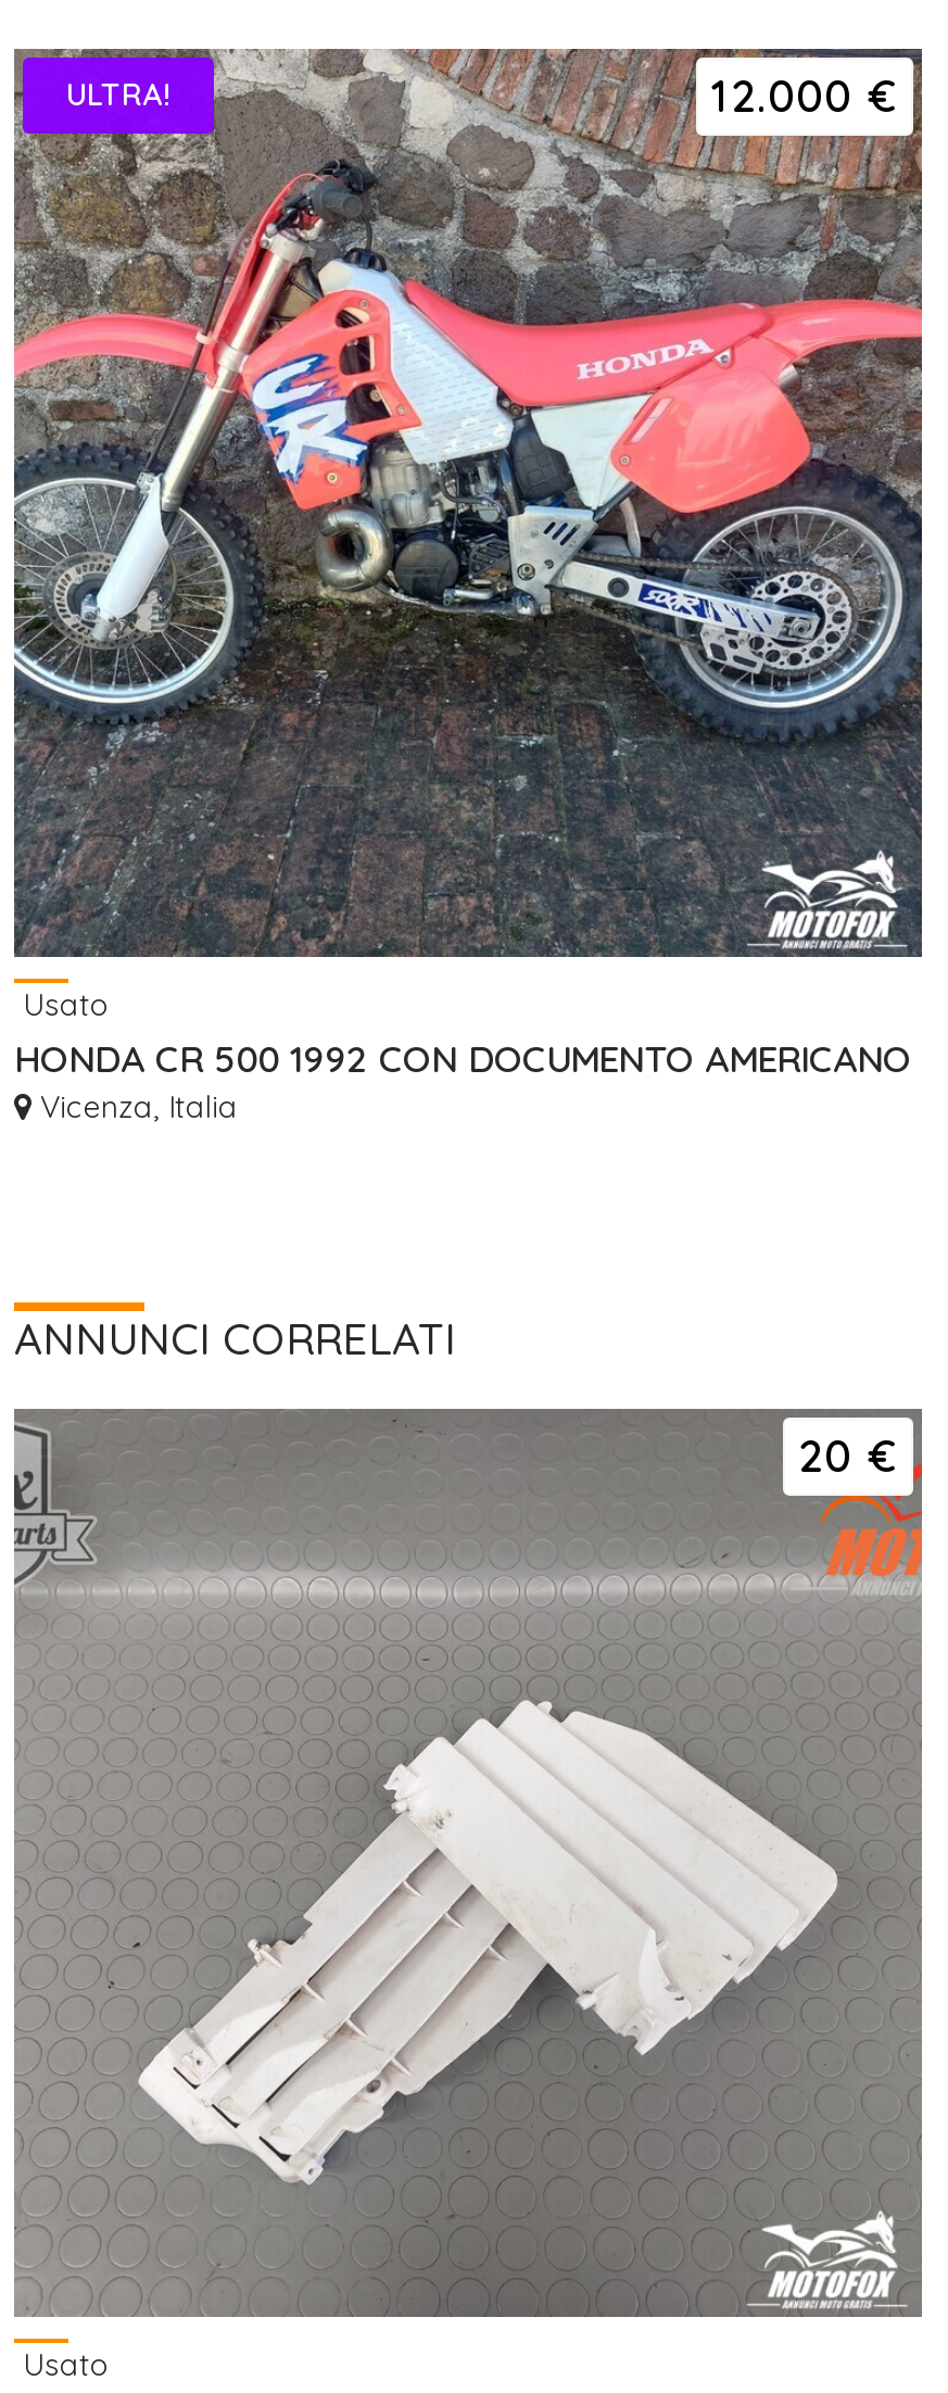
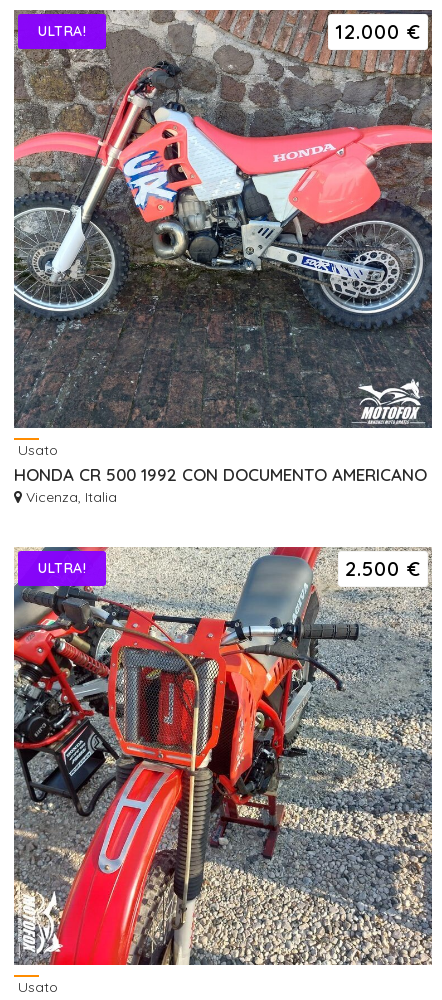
- [image]
- ANNUNCI CORRELATI
- 20 €
+ [image]
+ 2.500 €
+ ULTRA!
